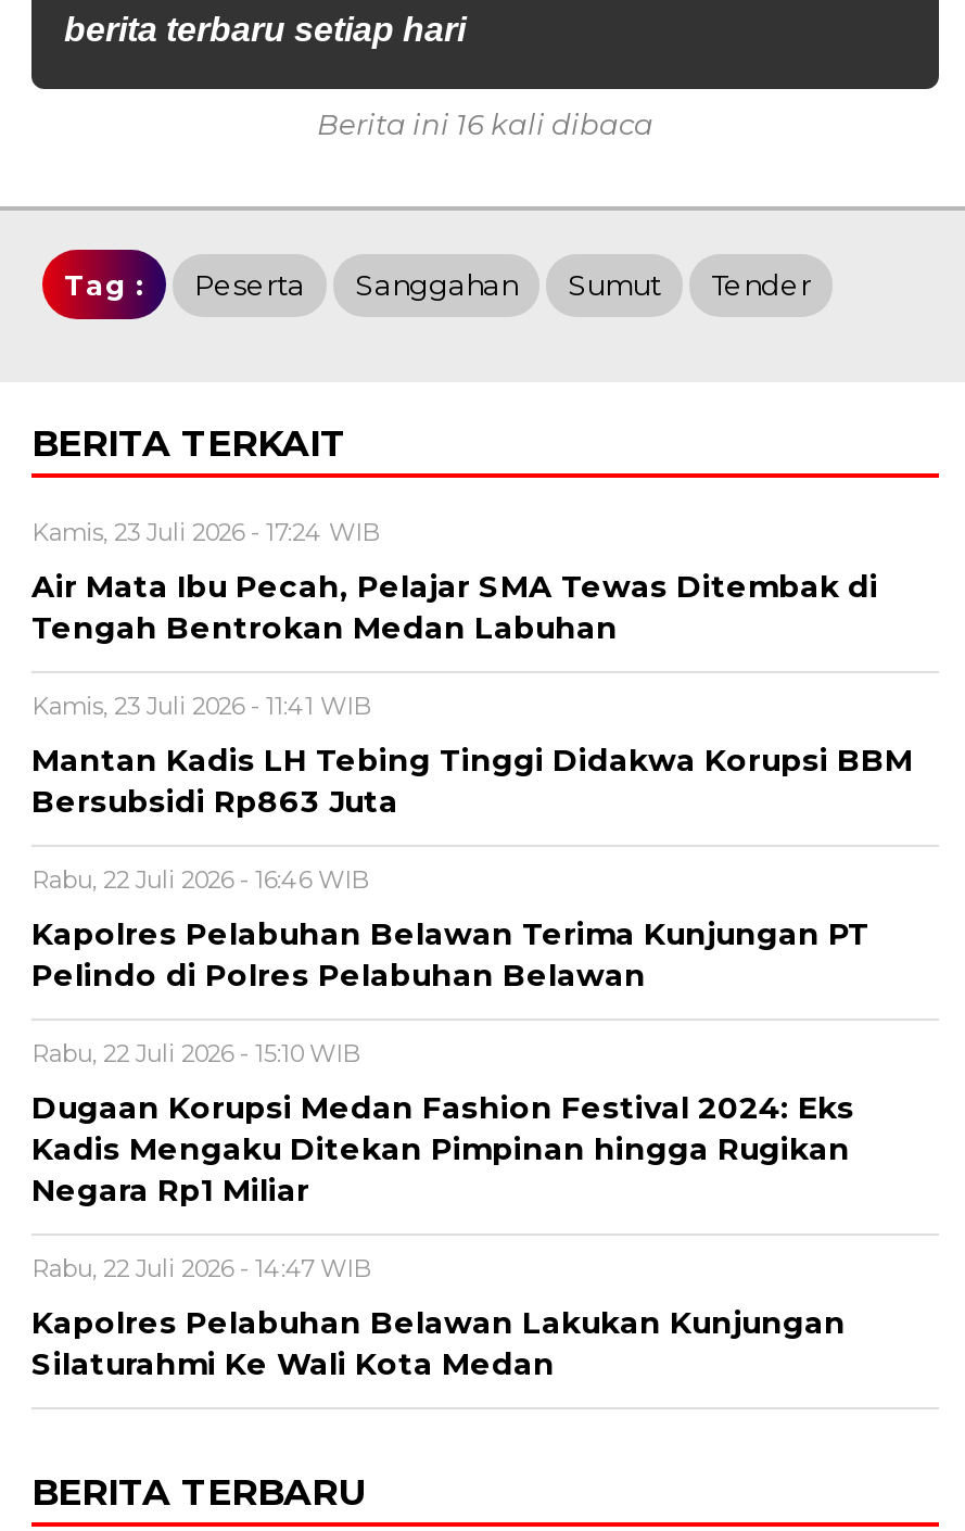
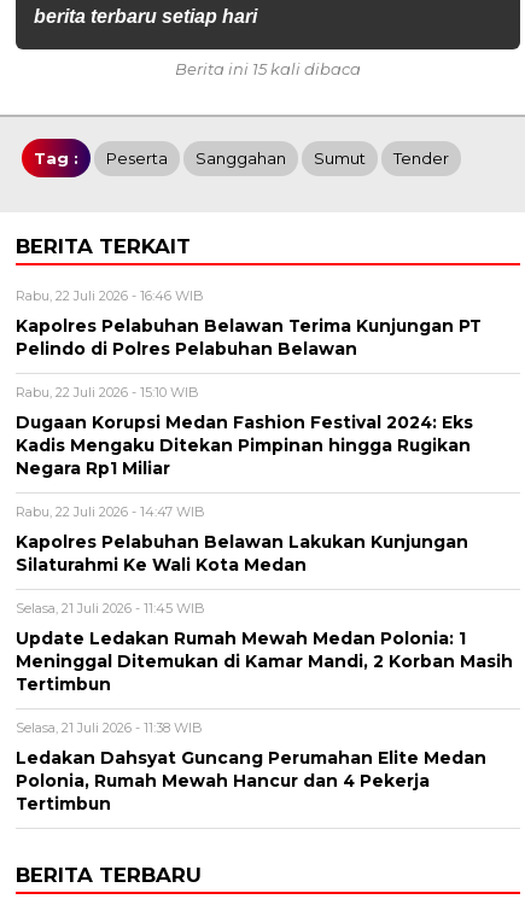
- Berita ini 16 kali dibaca
+ Berita ini 15 kali dibaca

- Kamis, 23 Juli 2026 - 17:24 WIB
- Air Mata Ibu Pecah, Pelajar SMA Tewas Ditembak di
- Tengah Bentrokan Medan Labuhan
- Kamis, 23 Juli 2026 - 11:41 WIB
- Mantan Kadis LH Tebing Tinggi Didakwa Korupsi BBM
- Bersubsidi Rp863 Juta

moved up: Rabu, 22 Juli 2026 - 16:46 WIB | Kapolres Pelabuhan Belawan Terima Kunjungan PT | Pelindo di Polres Pelabuhan Belawan | ... | Kapolres Pelabuhan Belawan Lakukan Kunjungan | Silaturahmi Ke Wali Kota Medan

+ Selasa, 21 Juli 2026 - 11:45 WIB
+ Update Ledakan Rumah Mewah Medan Polonia: 1
+ Meninggal Ditemukan di Kamar Mandi, 2 Korban Masih
+ Tertimbun
+ Selasa, 21 Juli 2026 - 11:38 WIB
+ Ledakan Dahsyat Guncang Perumahan Elite Medan
+ Polonia, Rumah Mewah Hancur dan 4 Pekerja
+ Tertimbun
